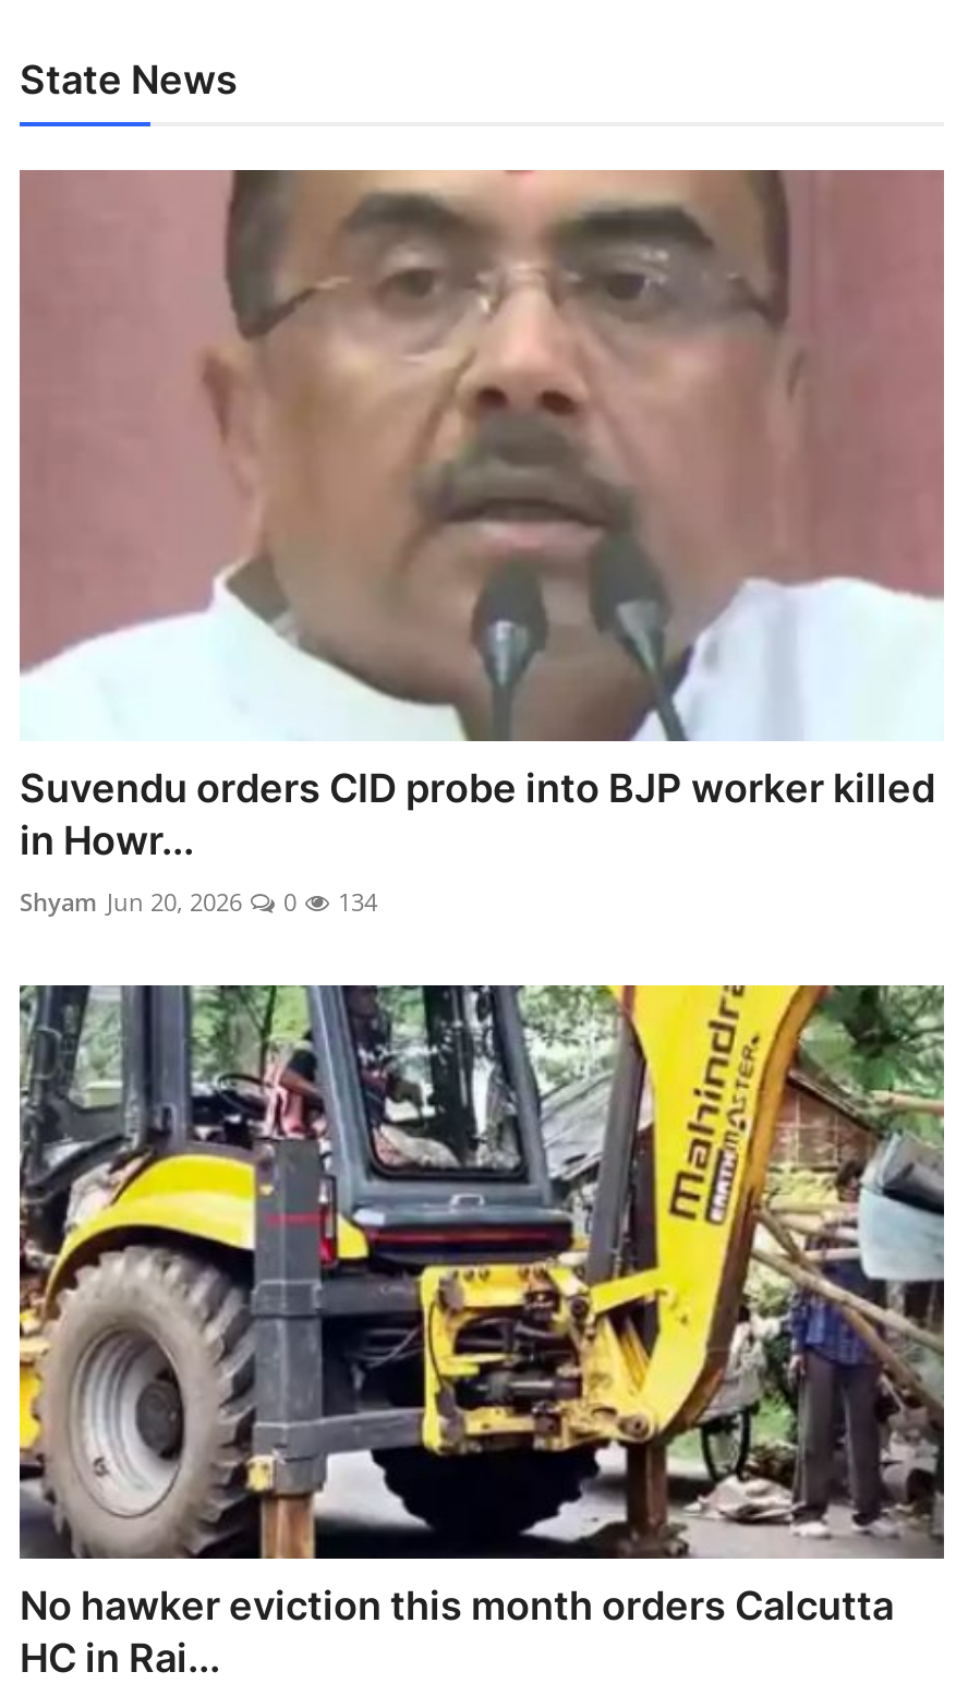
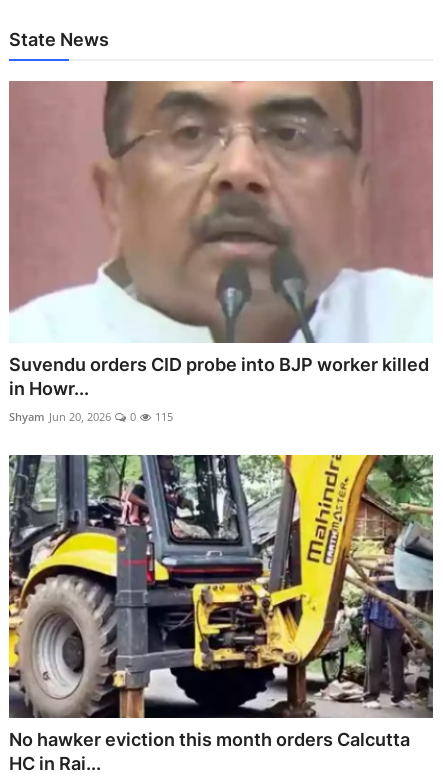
- Shyam Jun 20, 2026 0 134
+ Shyam Jun 20, 2026 0 115
